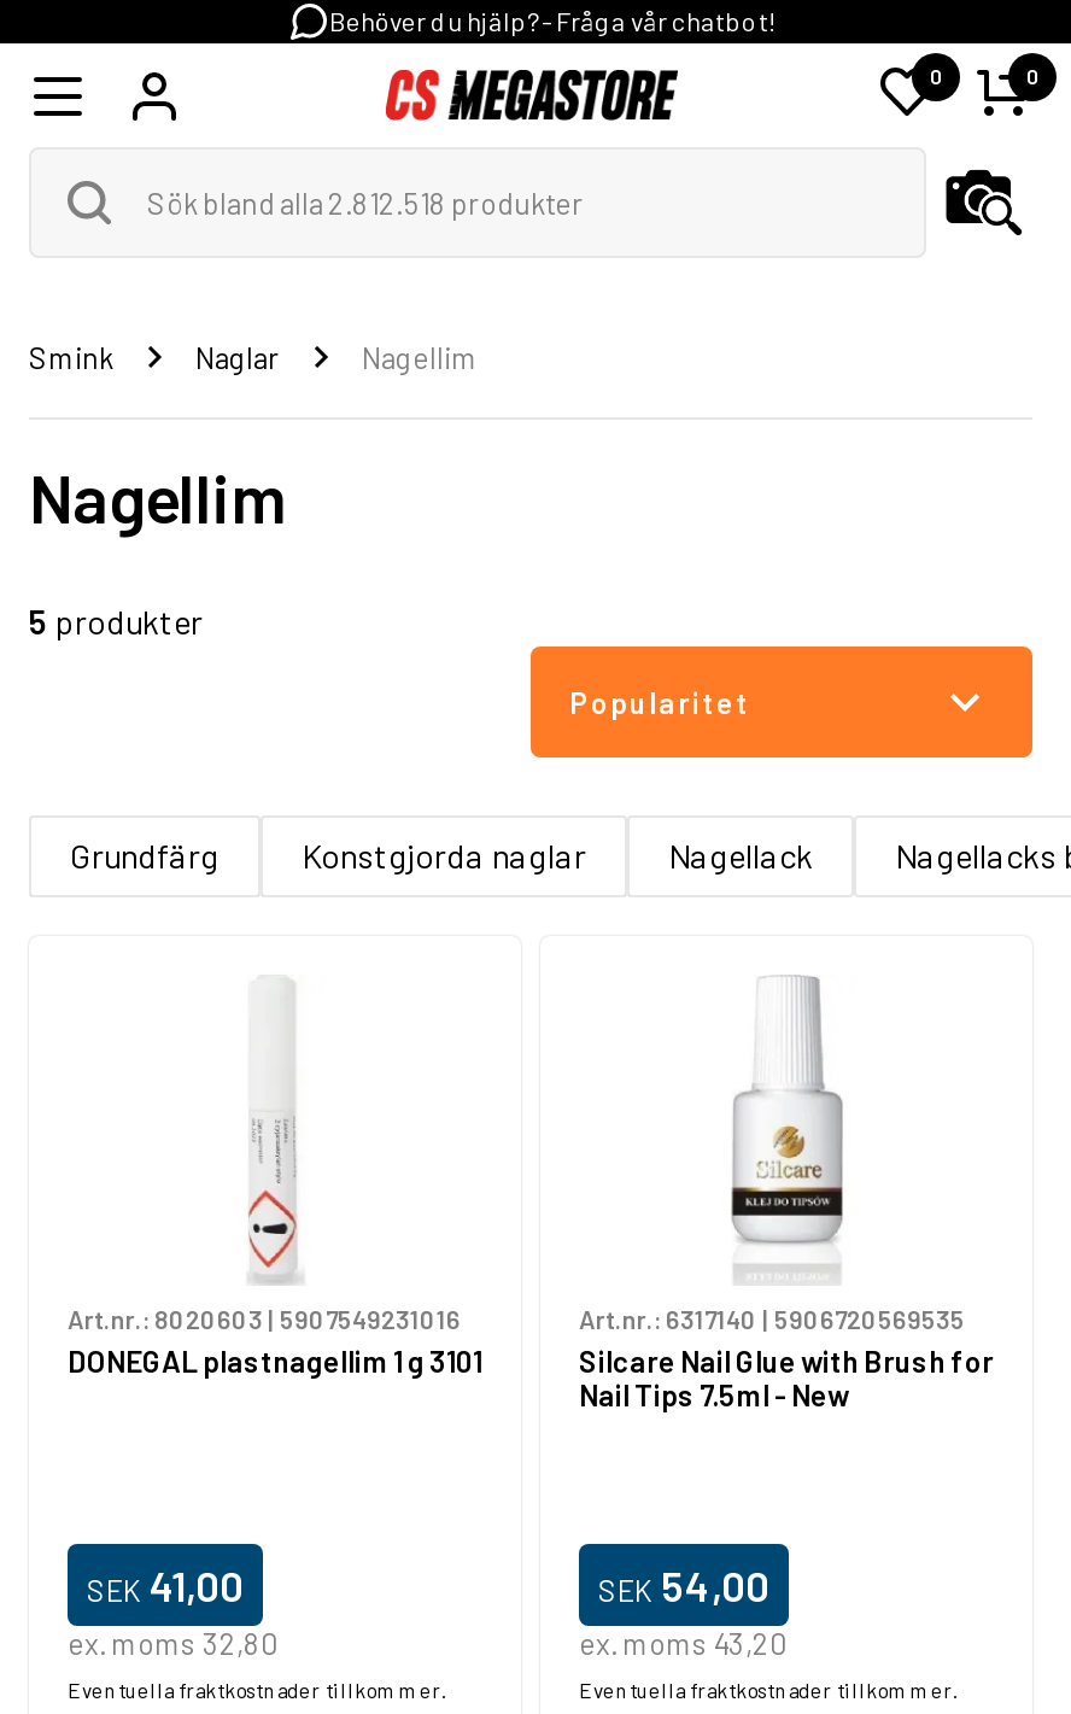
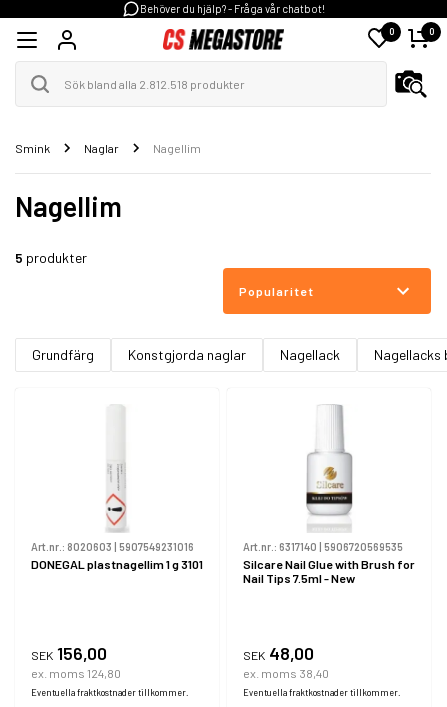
- SEK 41,00
+ SEK 156,00

- SEK 54,00
+ SEK 48,00

- ex. moms 32,80
+ ex. moms 124,80

- ex. moms 43,20
+ ex. moms 38,40
